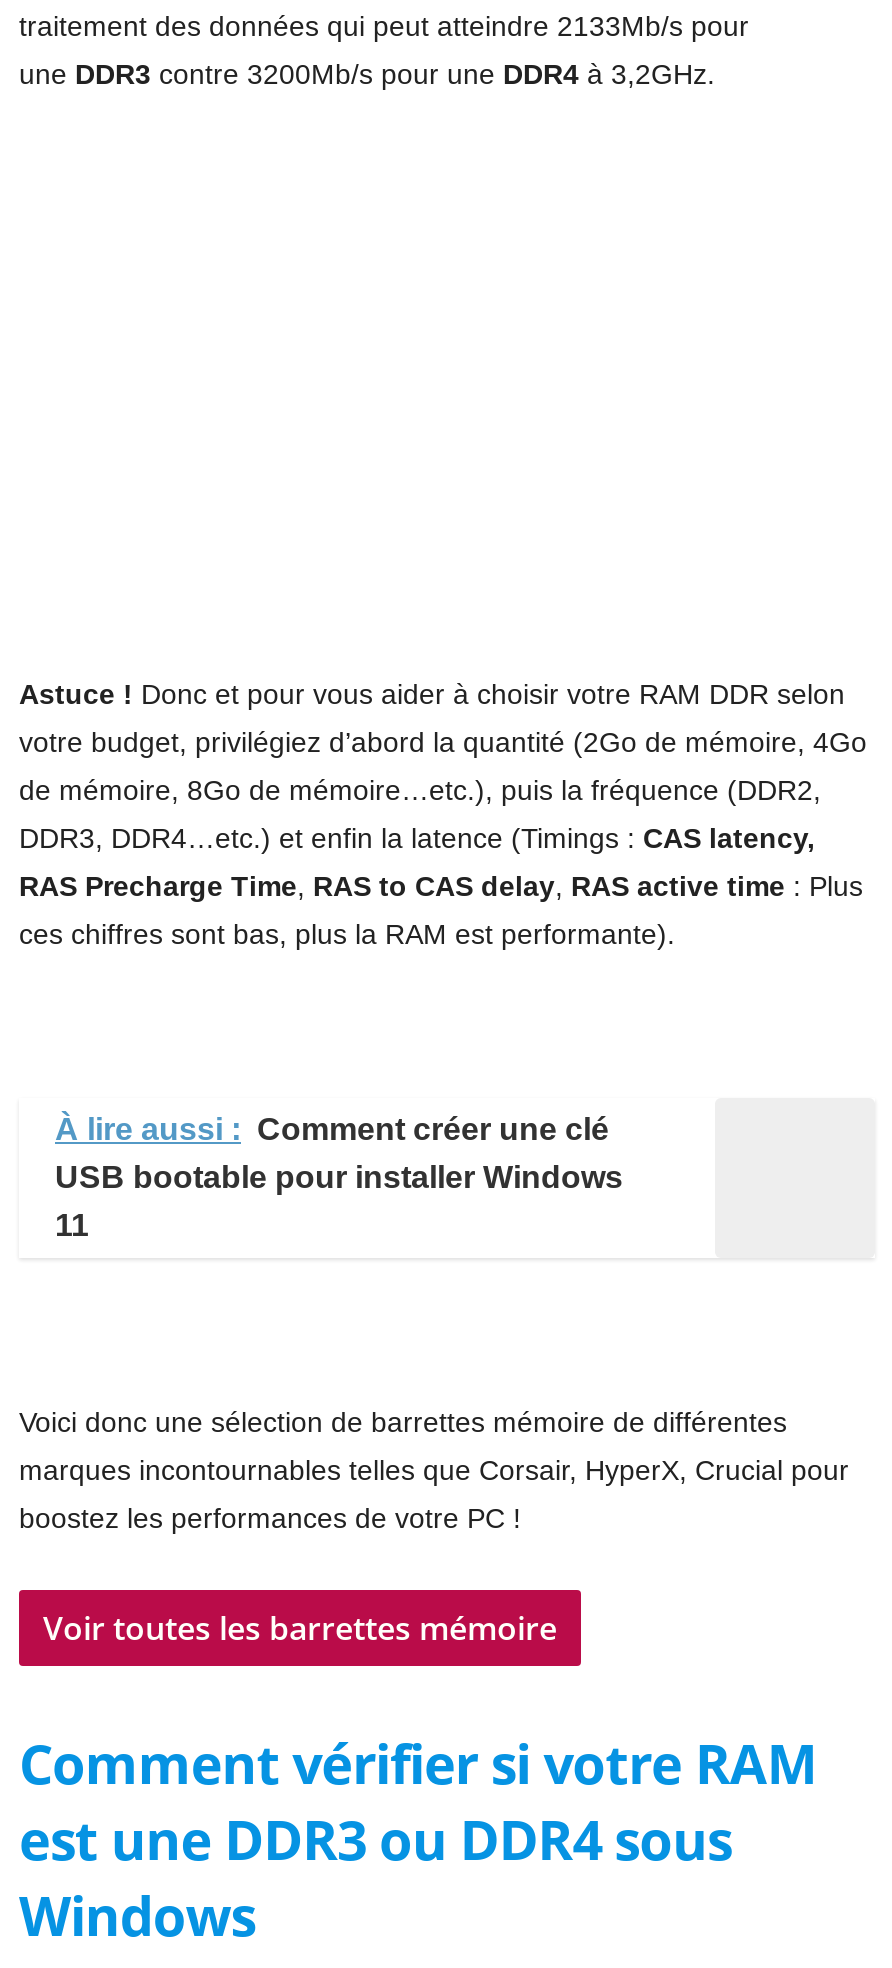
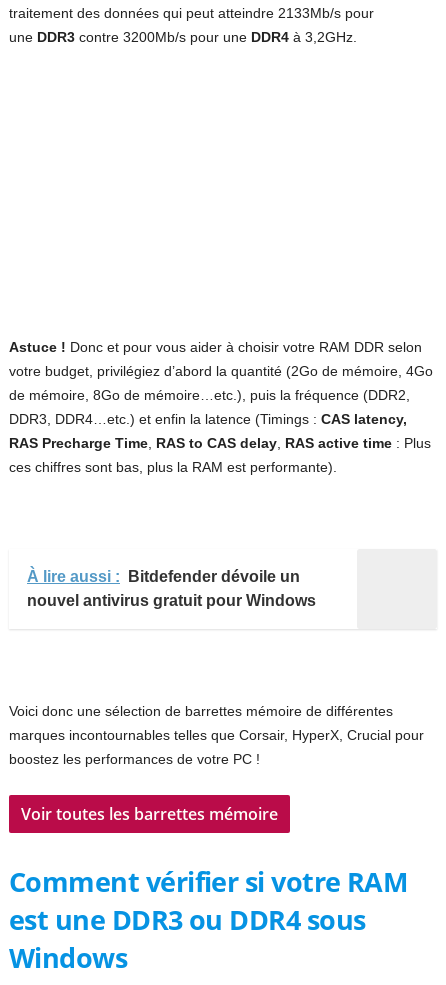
- À lire aussi : Comment créer une clé
- USB bootable pour installer Windows
- 11
+ À lire aussi : Bitdefender dévoile un
+ nouvel antivirus gratuit pour Windows
